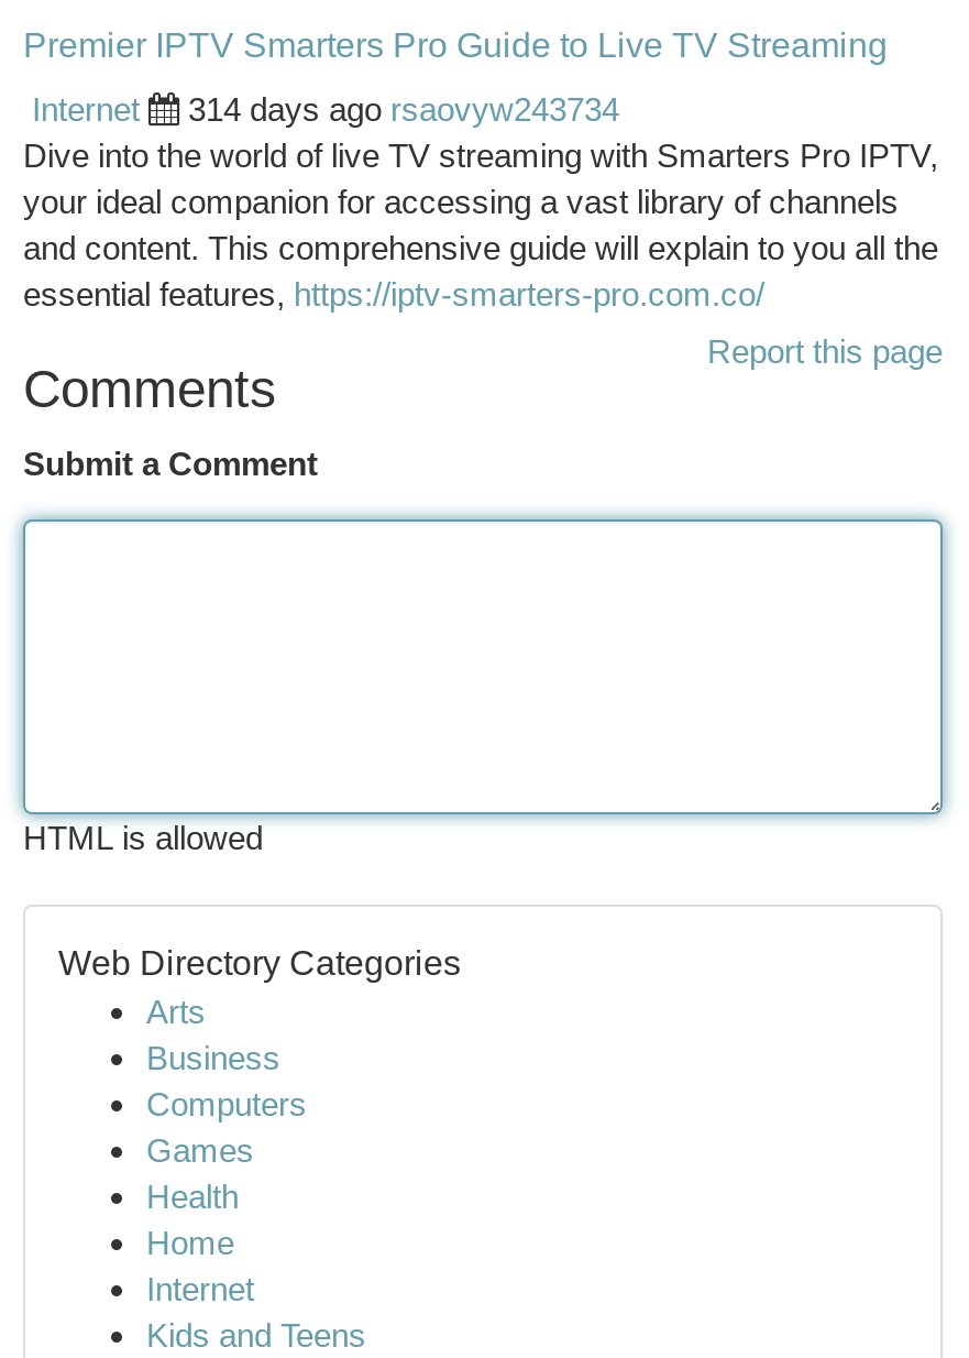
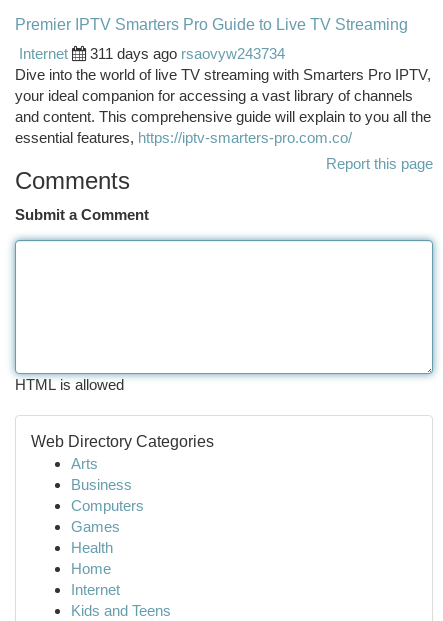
- 314 days ago rsaovyw243734
+ 311 days ago rsaovyw243734
